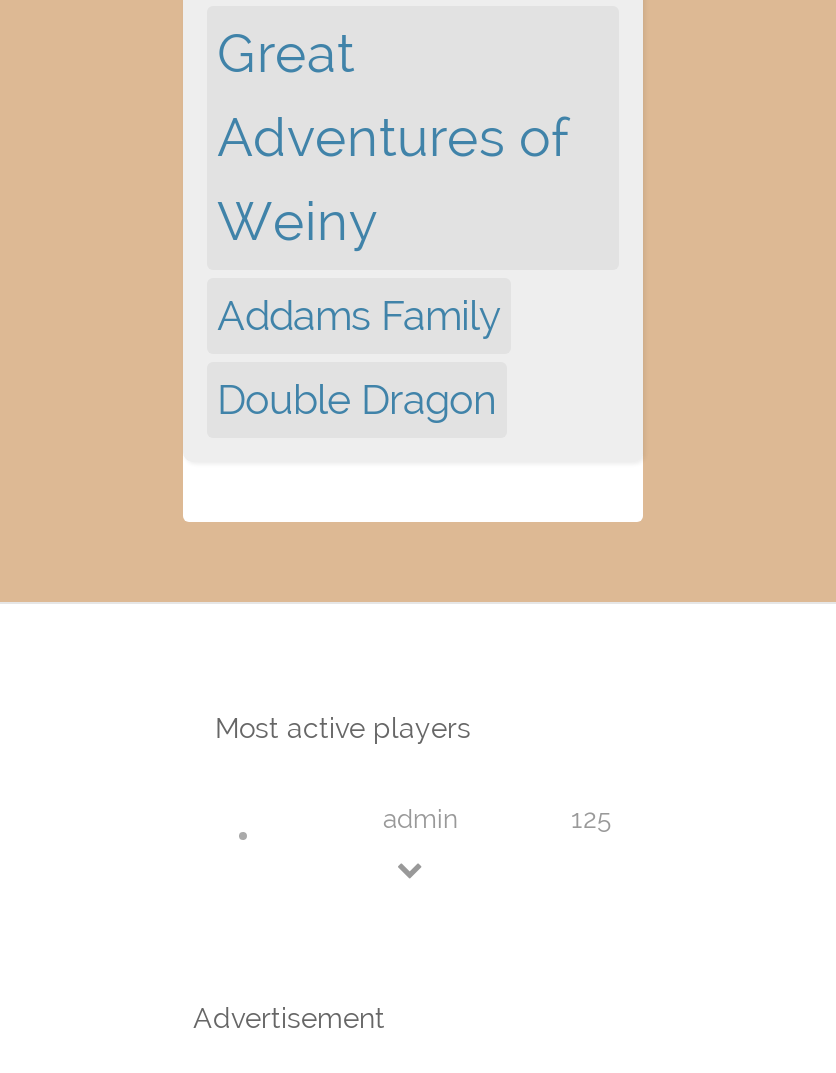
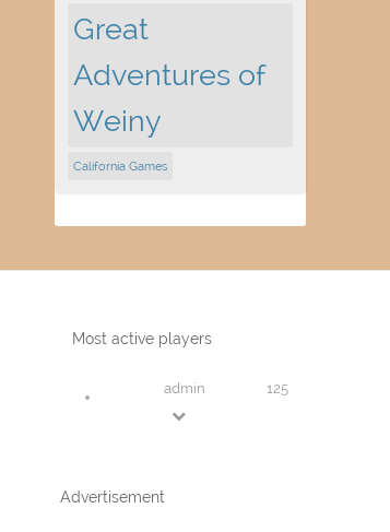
- Addams Family
- Double Dragon
+ California Games
